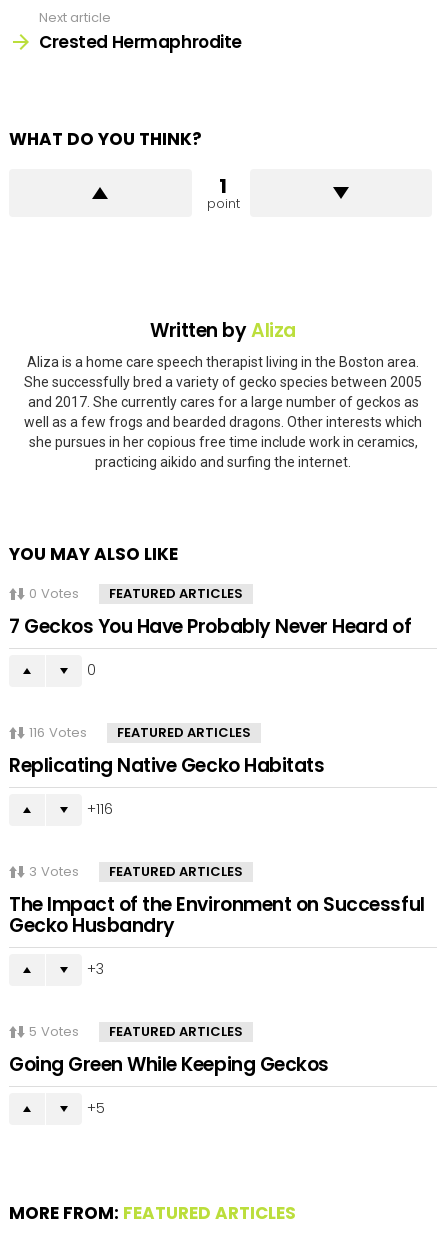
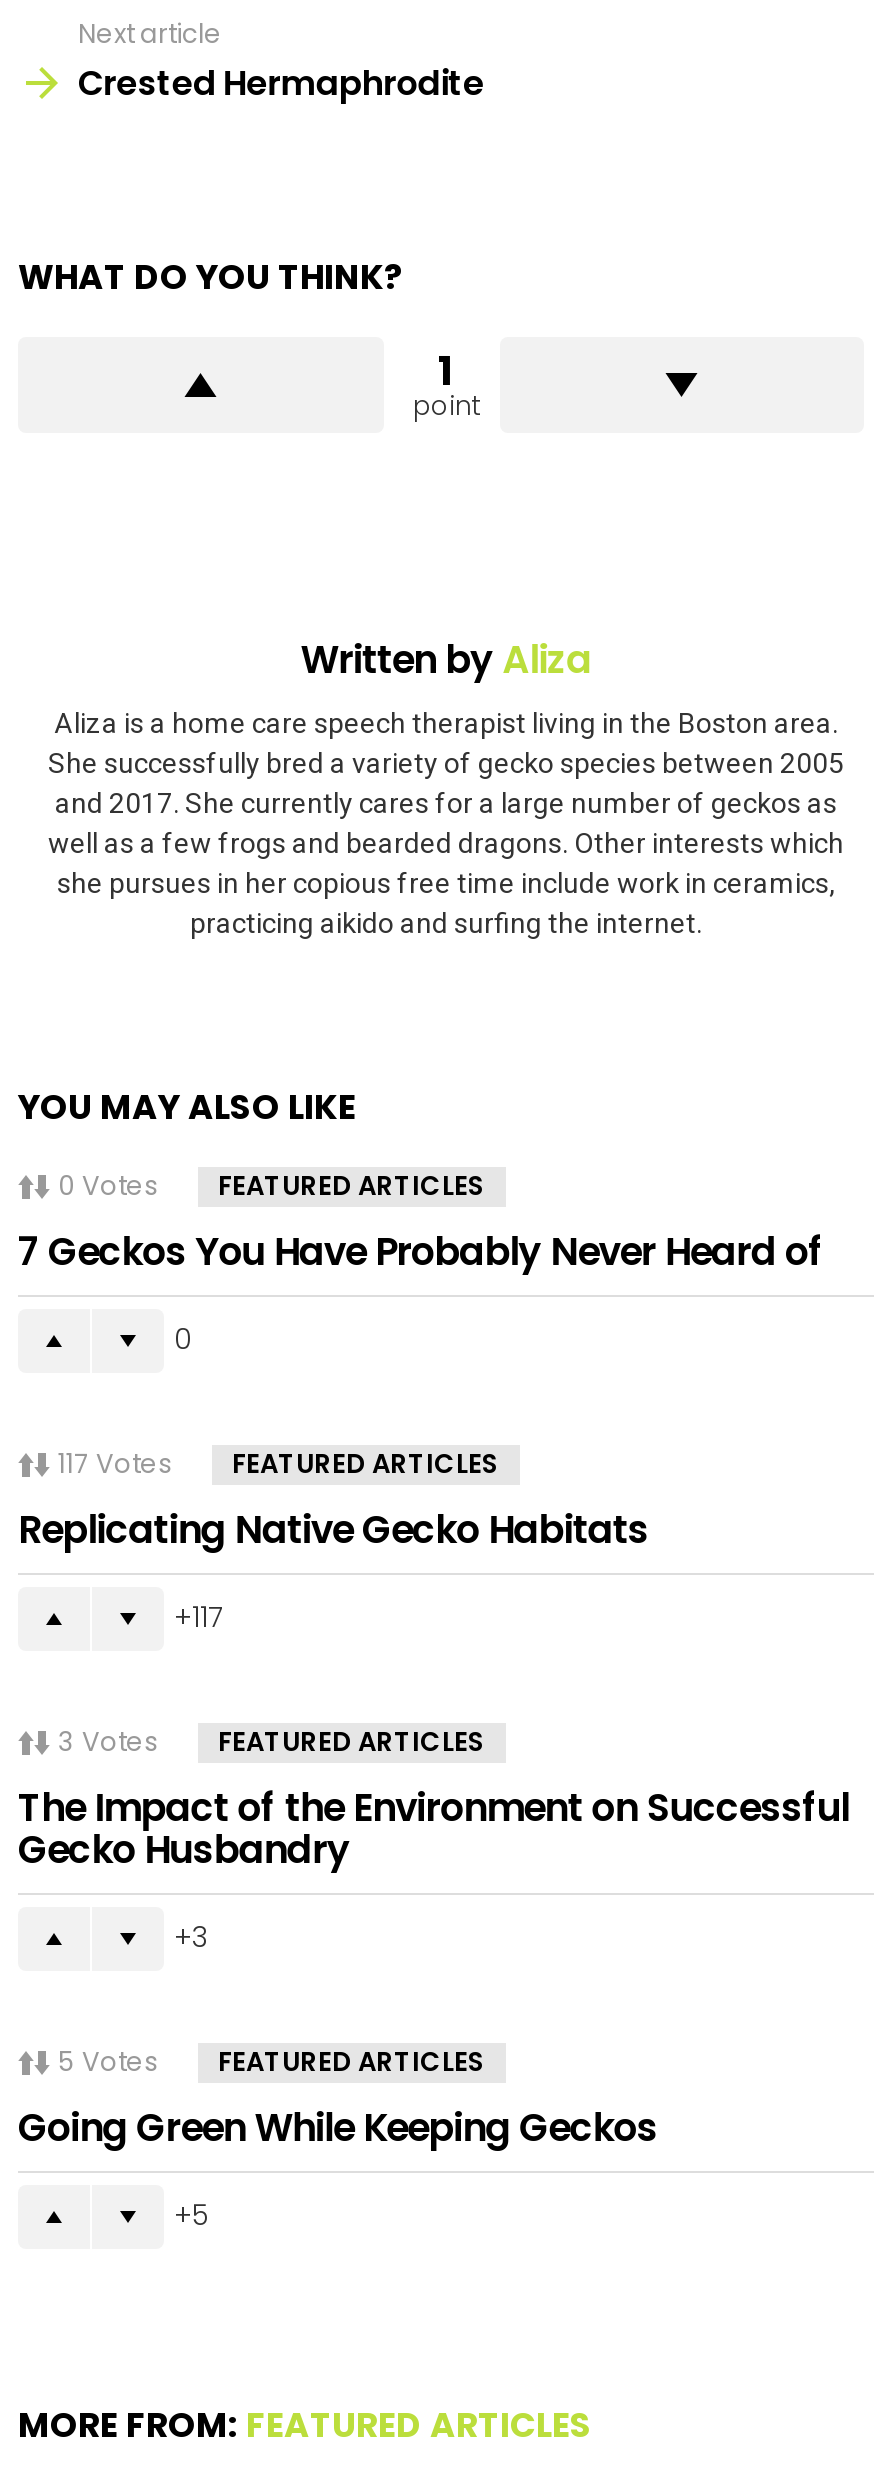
- 116 Votes FEATURED ARTICLES
+ 117 Votes FEATURED ARTICLES

- 116
+ 117
